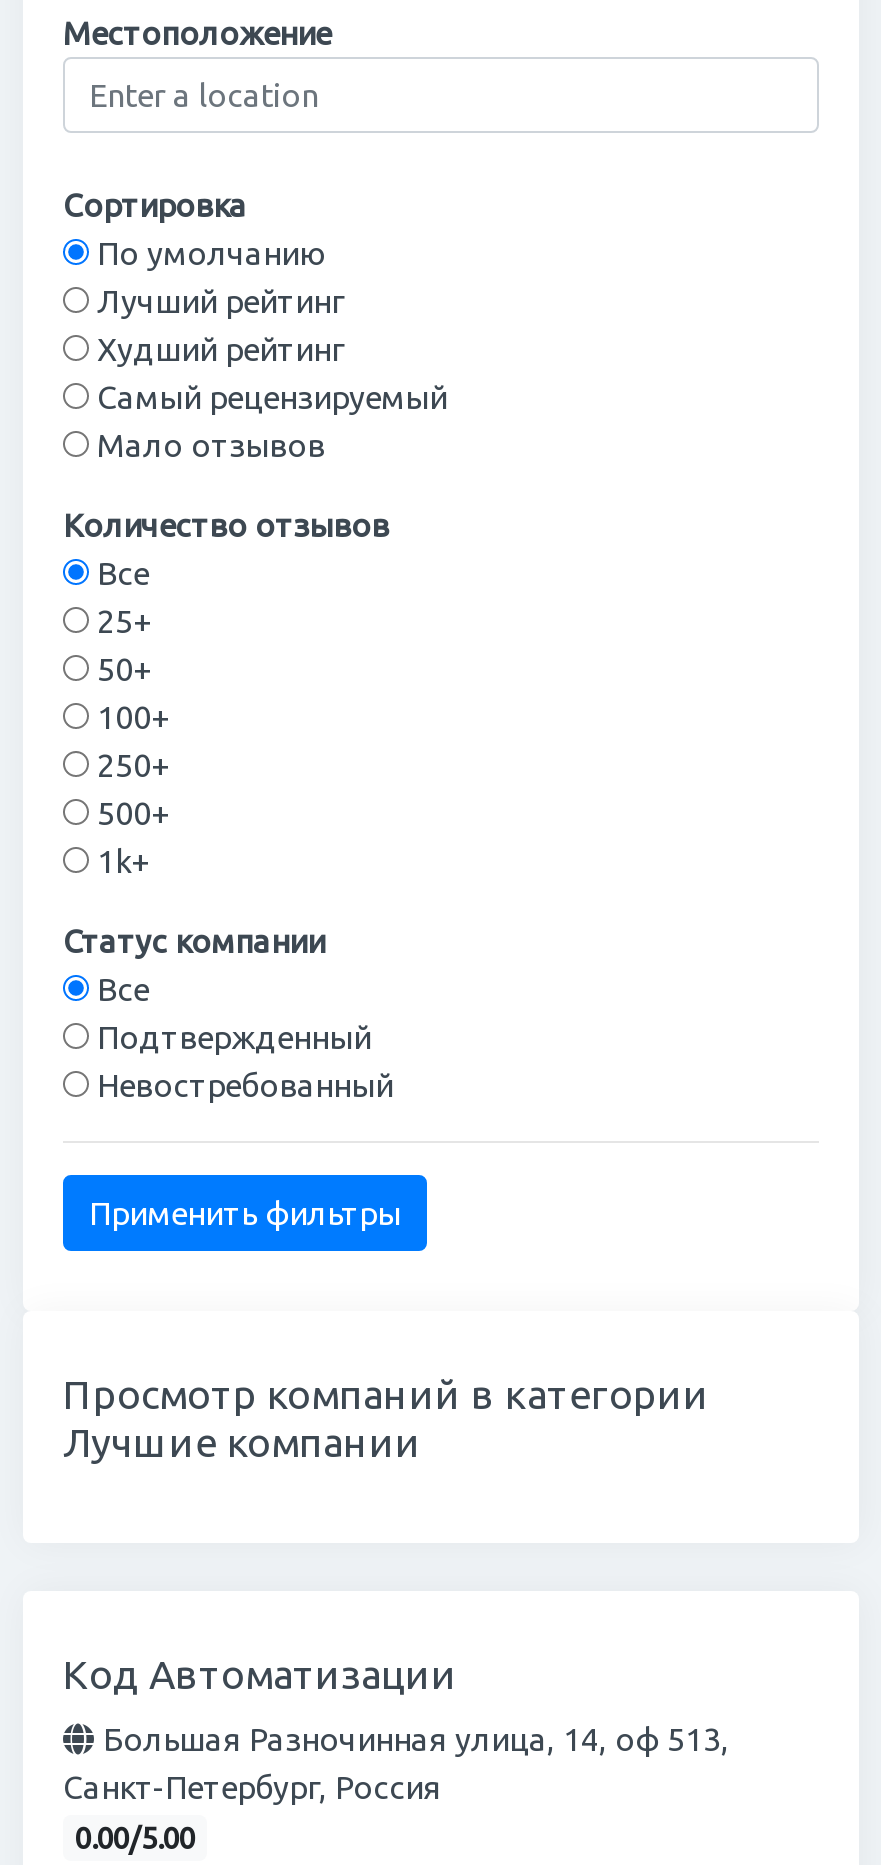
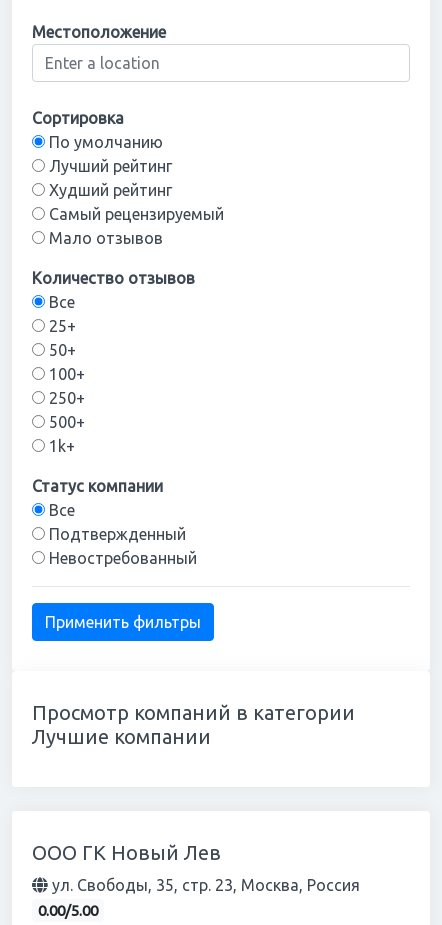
- Код Автоматизации
+ ООО ГК Новый Лев

- Большая Разночинная улица, 14, оф 513,
- Санкт-Петербург, Россия
+ ул. Свободы, 35, стр. 23, Москва, Россия
